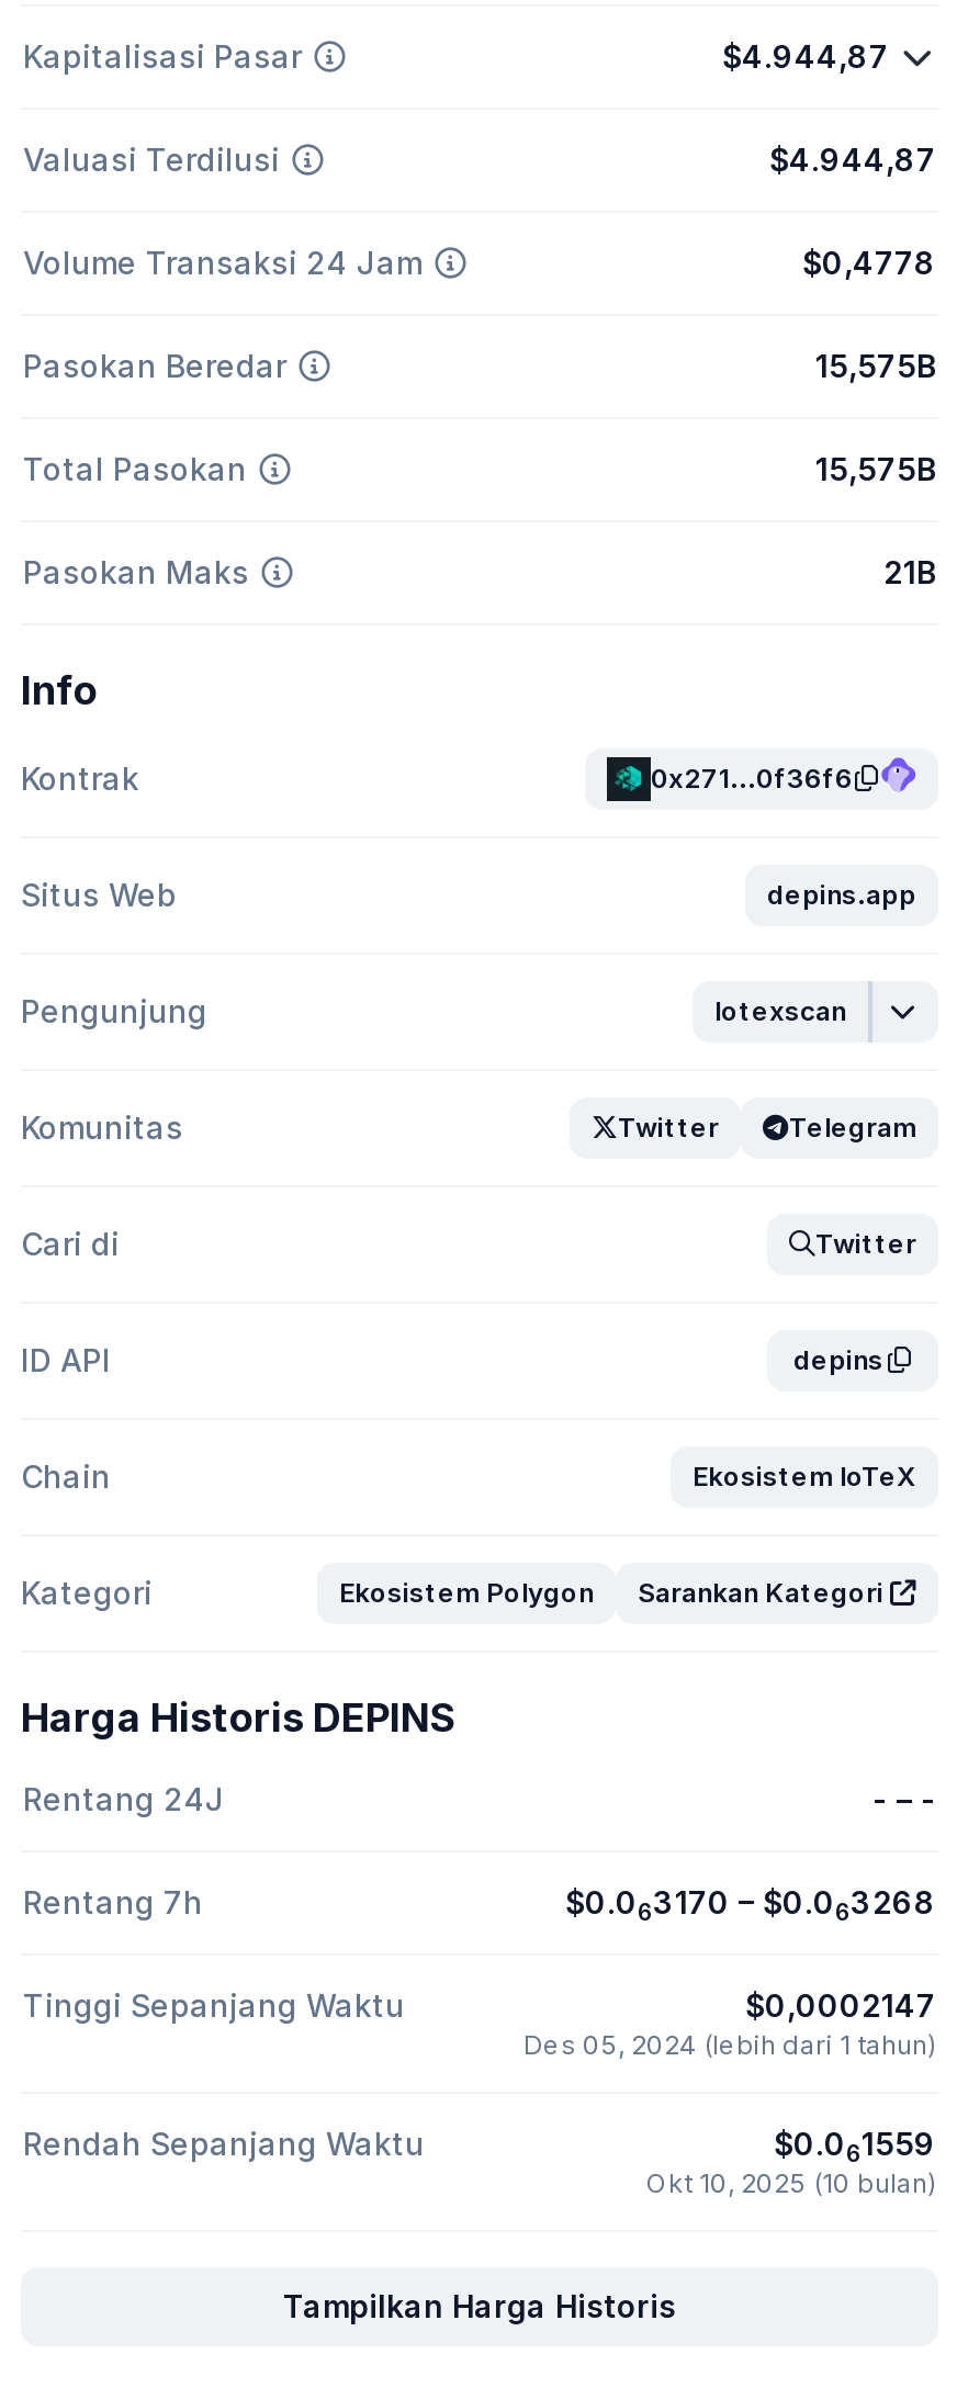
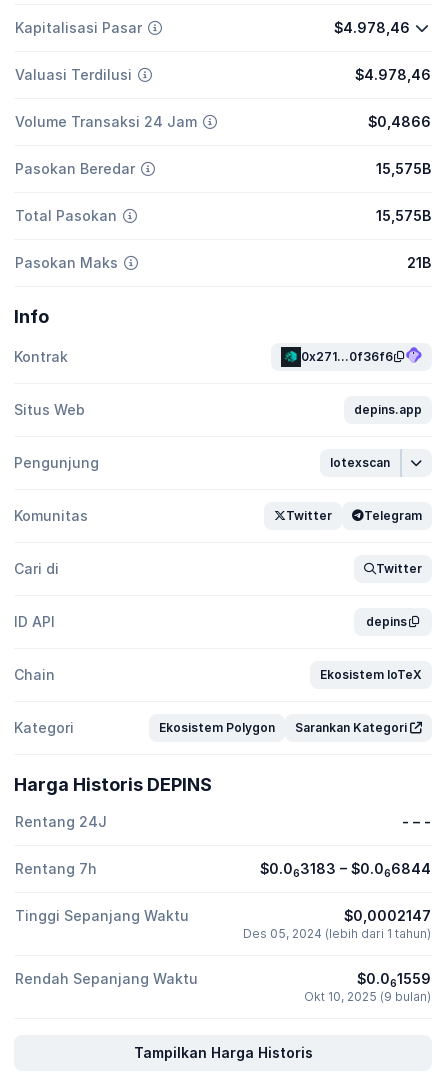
- $4.944,87
+ $4.978,46

- $4.944,87
+ $4.978,46

- $0,4778
+ $0,4866

- $0.063170 – $0.063268
+ $0.063183 – $0.066844

- Okt 10, 2025 (10 bulan)
+ Okt 10, 2025 (9 bulan)
